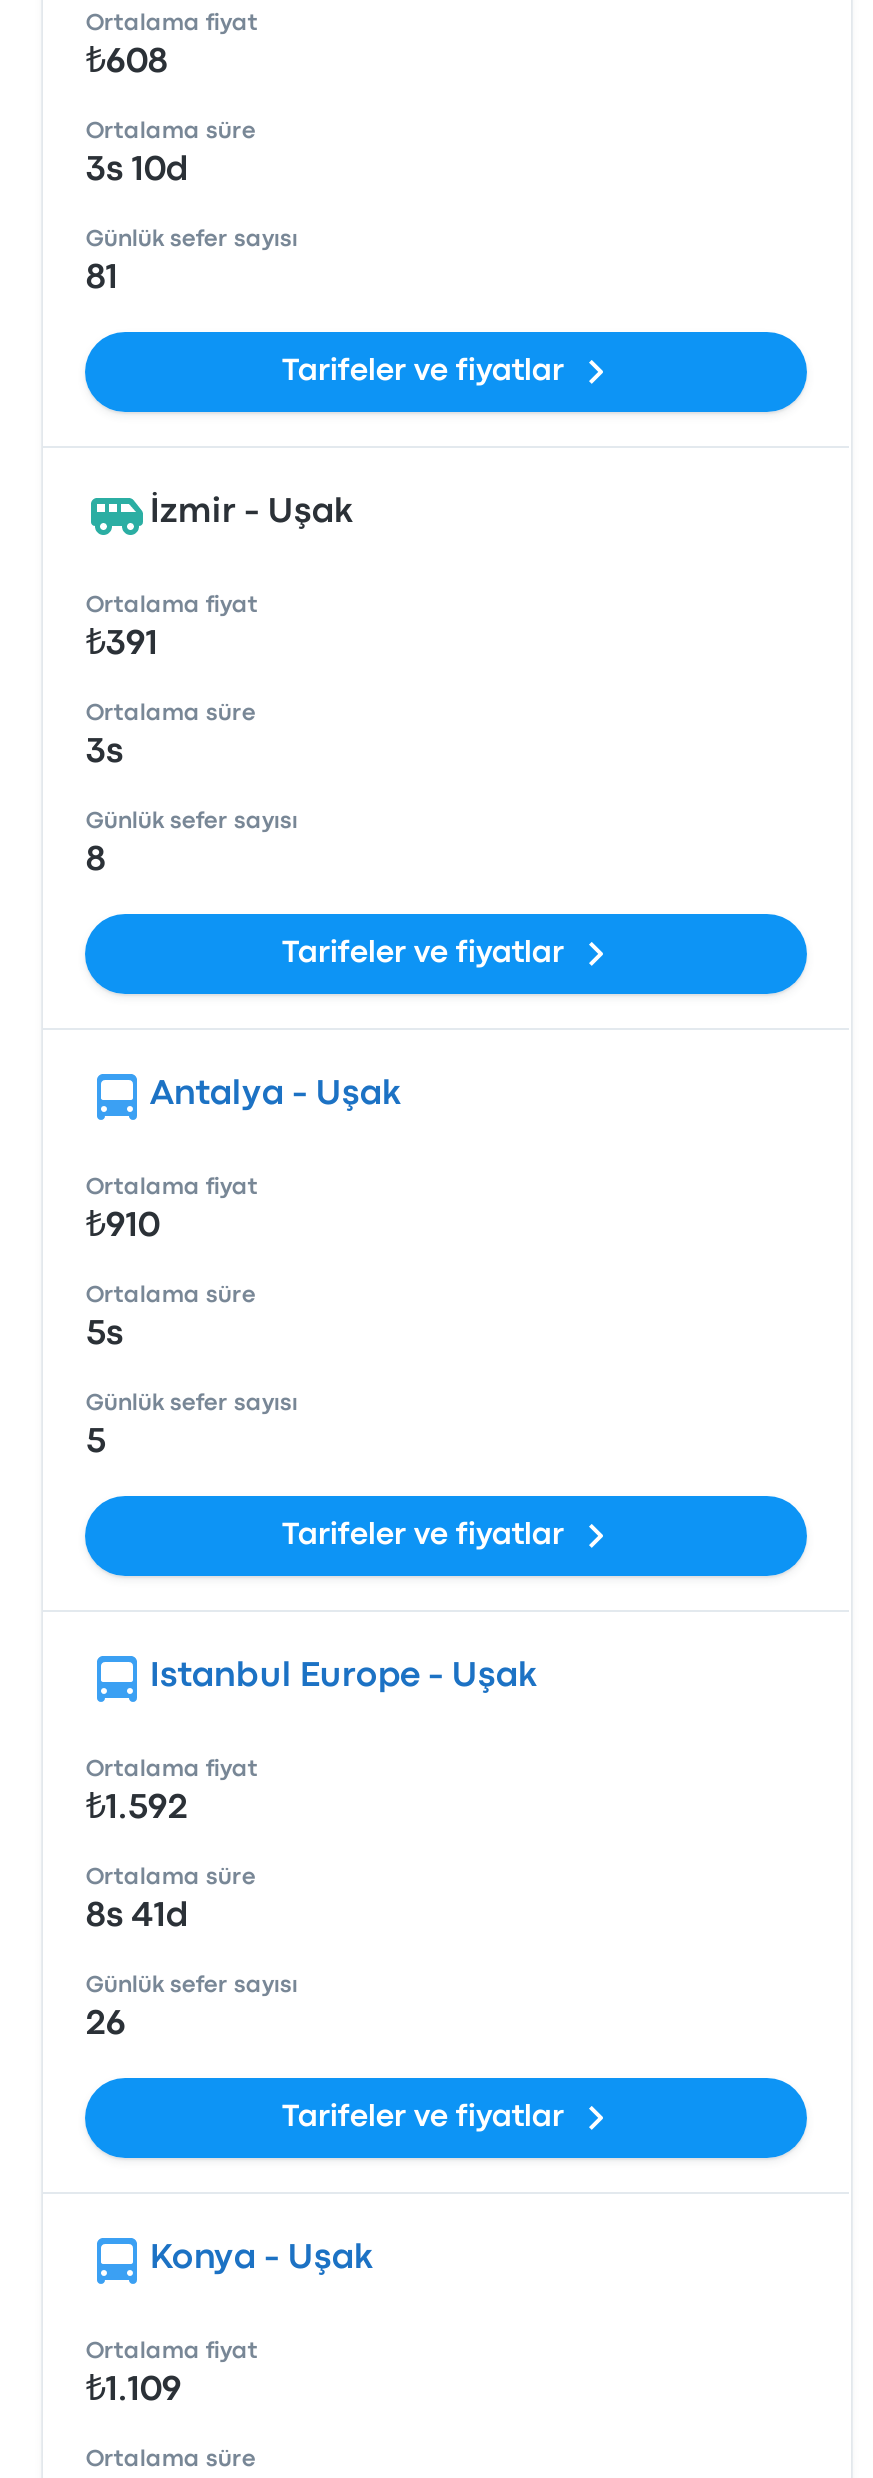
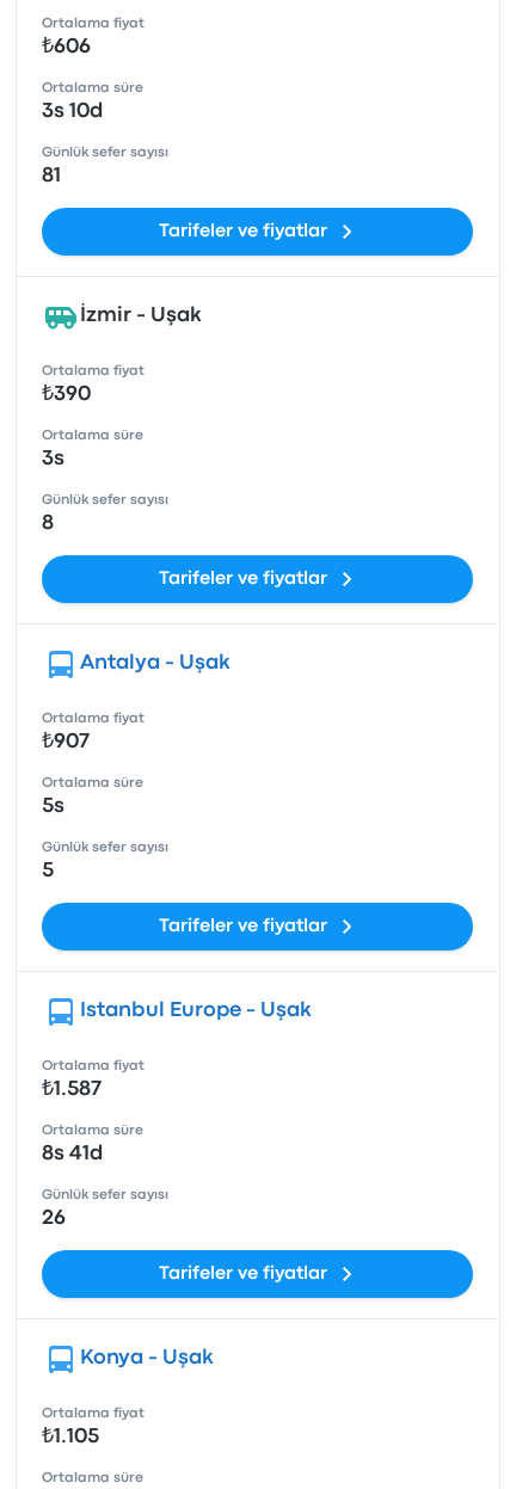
- ₺608
+ ₺606

- ₺391
+ ₺390

- ₺910
+ ₺907

- ₺1.592
+ ₺1.587

- ₺1.109
+ ₺1.105
